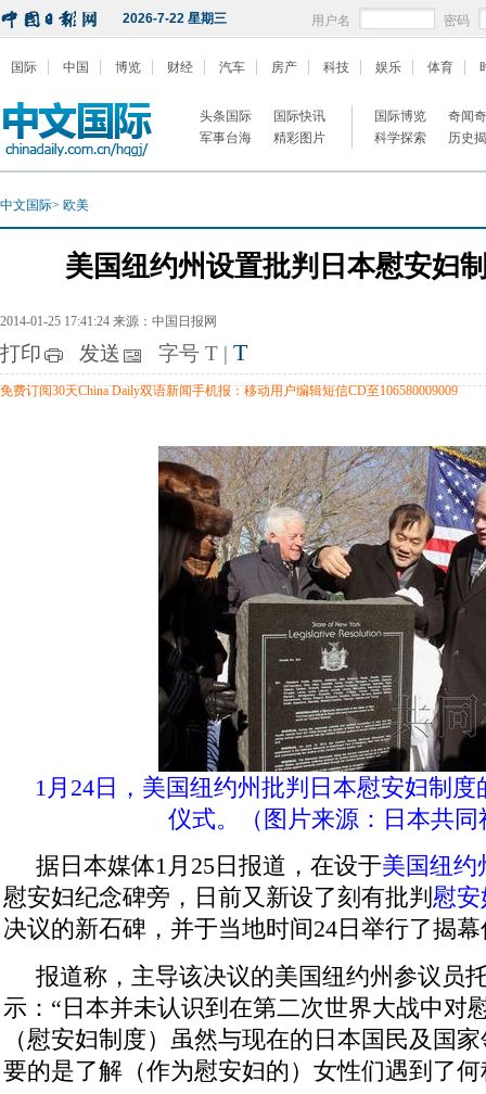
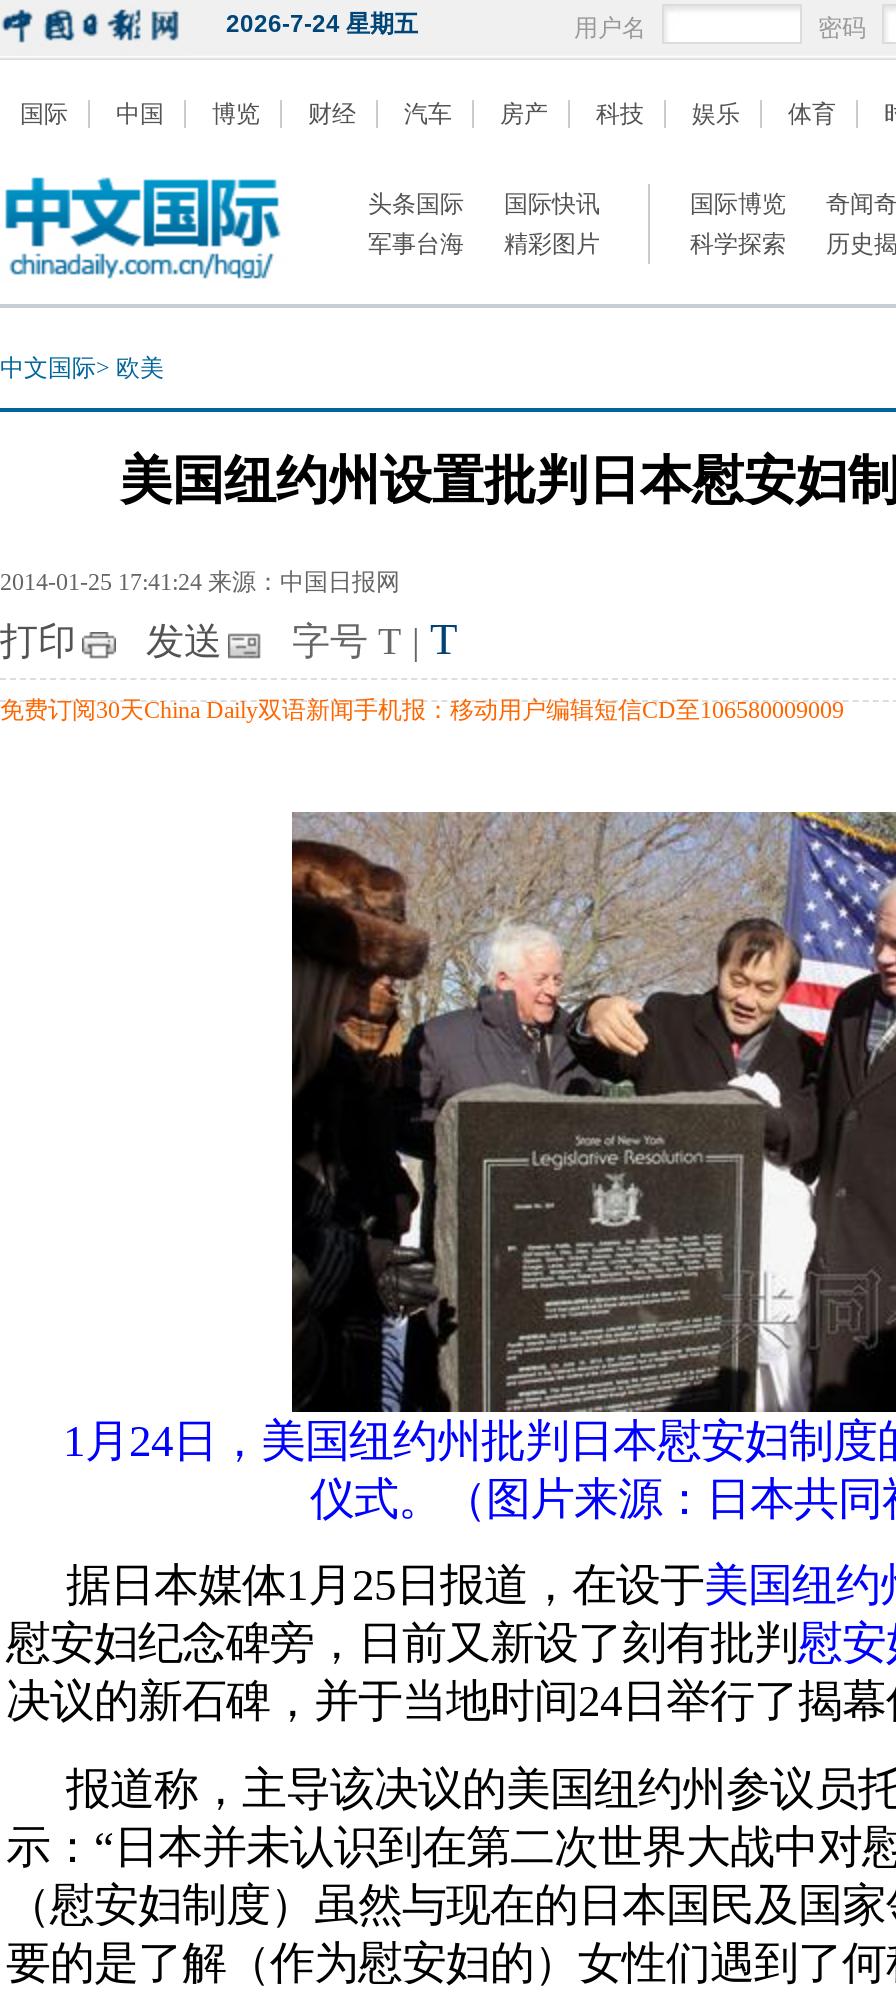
- 2026-7-22 星期三
+ 2026-7-24 星期五
